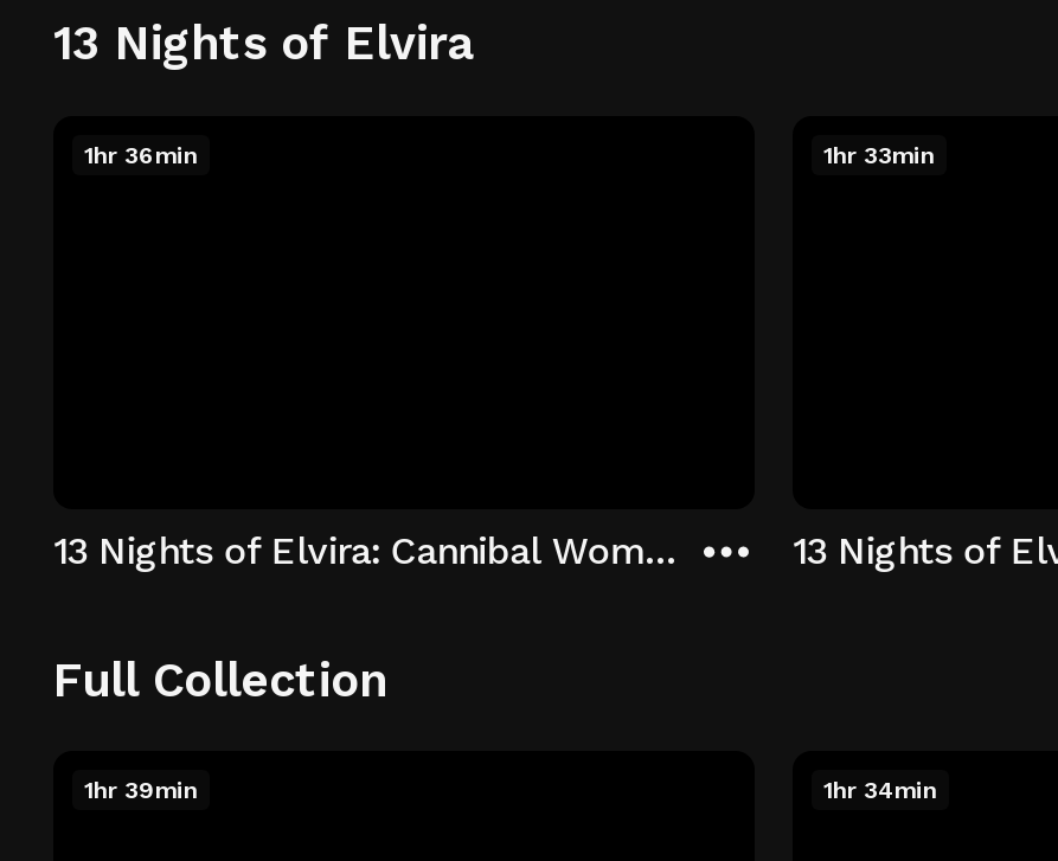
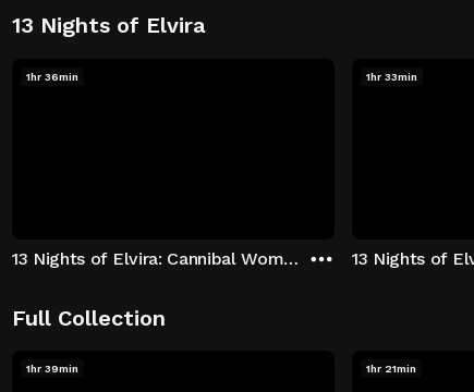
- 1hr 34min
+ 1hr 21min
